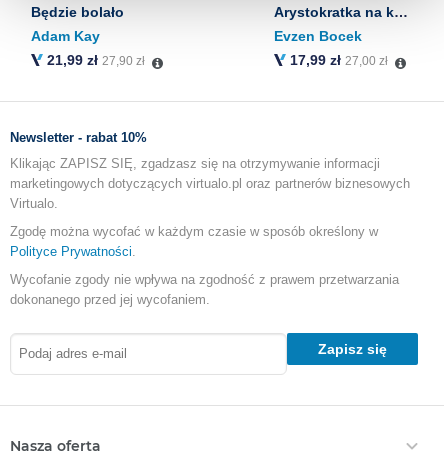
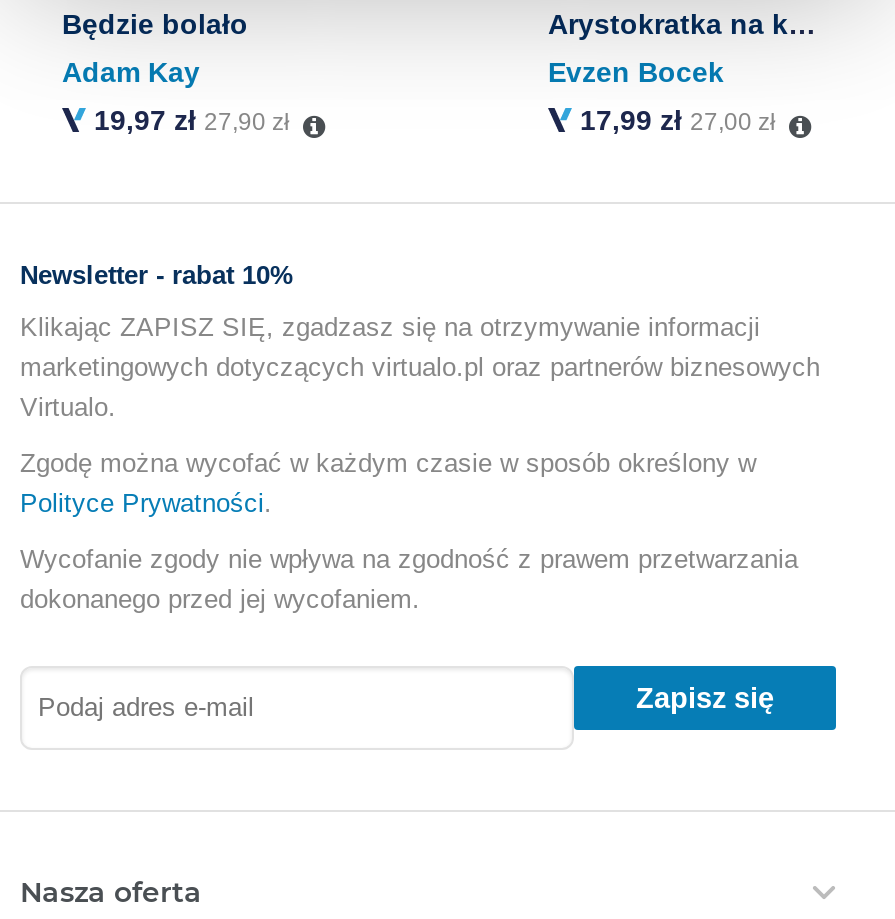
- 21,99 zł 27,90 zł
+ 19,97 zł 27,90 zł
